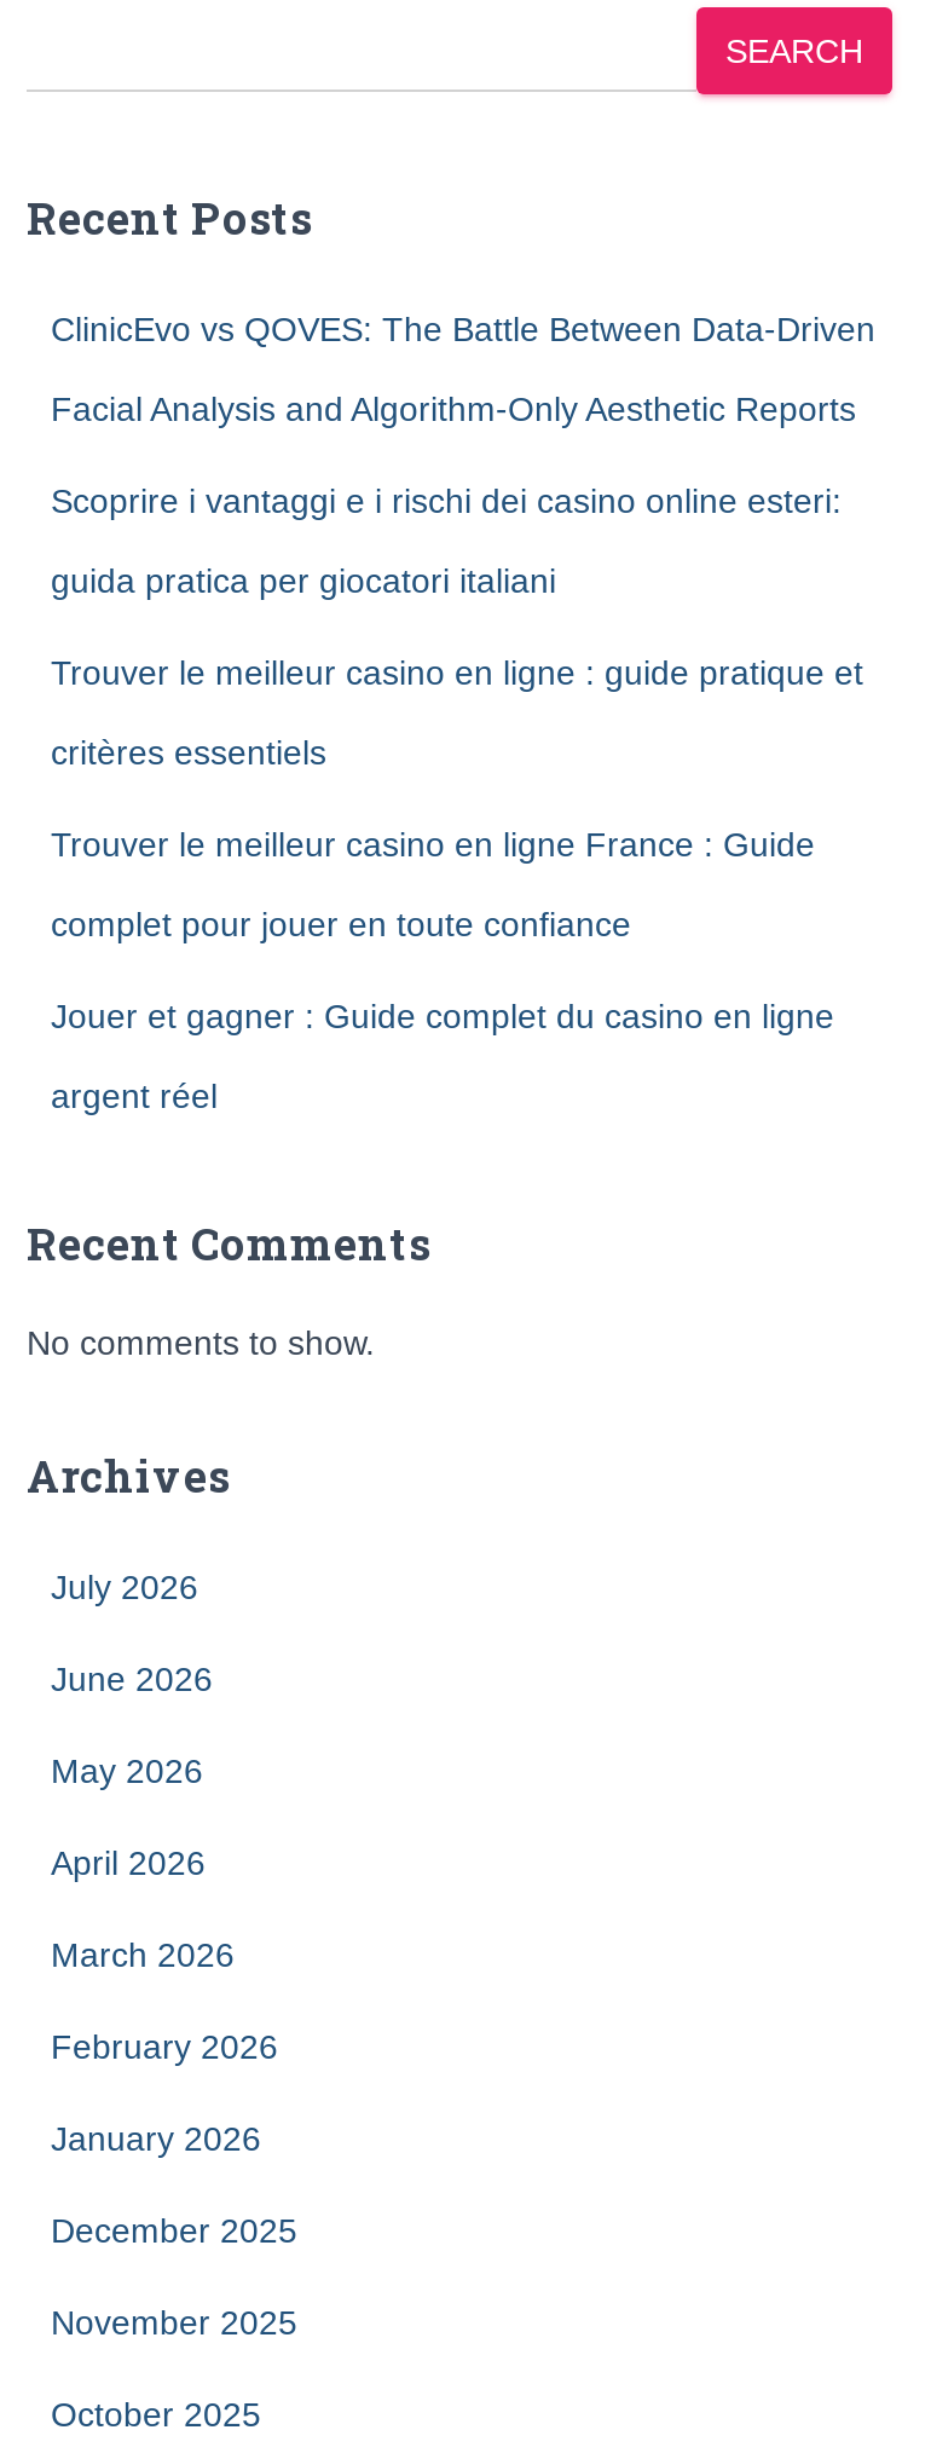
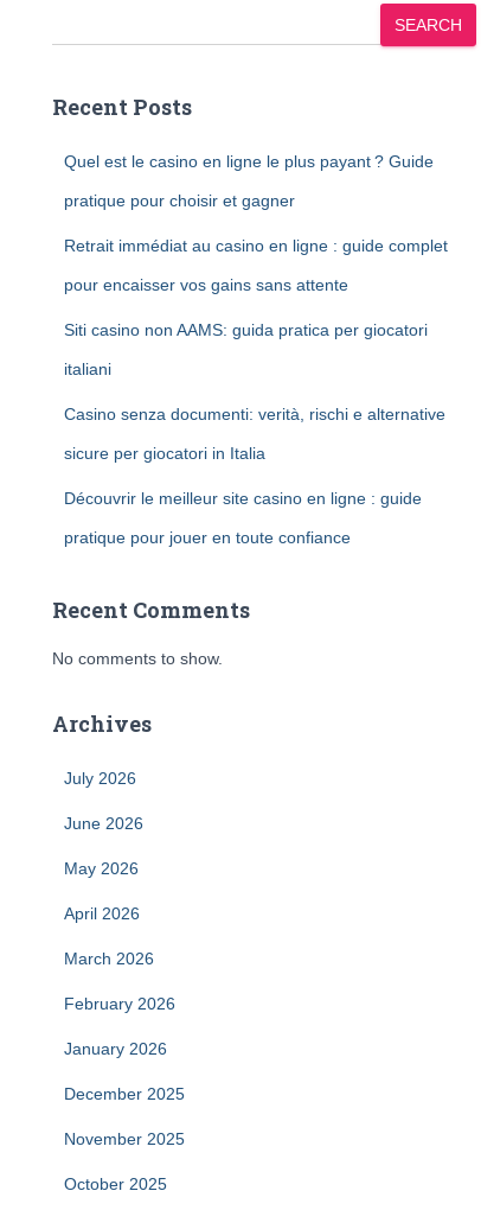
- ClinicEvo vs QOVES: The Battle Between Data‑Driven
+ Quel est le casino en ligne le plus payant ? Guide

- Facial Analysis and Algorithm‑Only Aesthetic Reports
+ pratique pour choisir et gagner

- Scoprire i vantaggi e i rischi dei casino online esteri:
+ Retrait immédiat au casino en ligne : guide complet

- guida pratica per giocatori italiani
+ pour encaisser vos gains sans attente

- Trouver le meilleur casino en ligne : guide pratique et
+ Siti casino non AAMS: guida pratica per giocatori

- critères essentiels
+ italiani

- Trouver le meilleur casino en ligne France : Guide
+ Casino senza documenti: verità, rischi e alternative

- complet pour jouer en toute confiance
+ sicure per giocatori in Italia

- Jouer et gagner : Guide complet du casino en ligne
+ Découvrir le meilleur site casino en ligne : guide

- argent réel
+ pratique pour jouer en toute confiance
